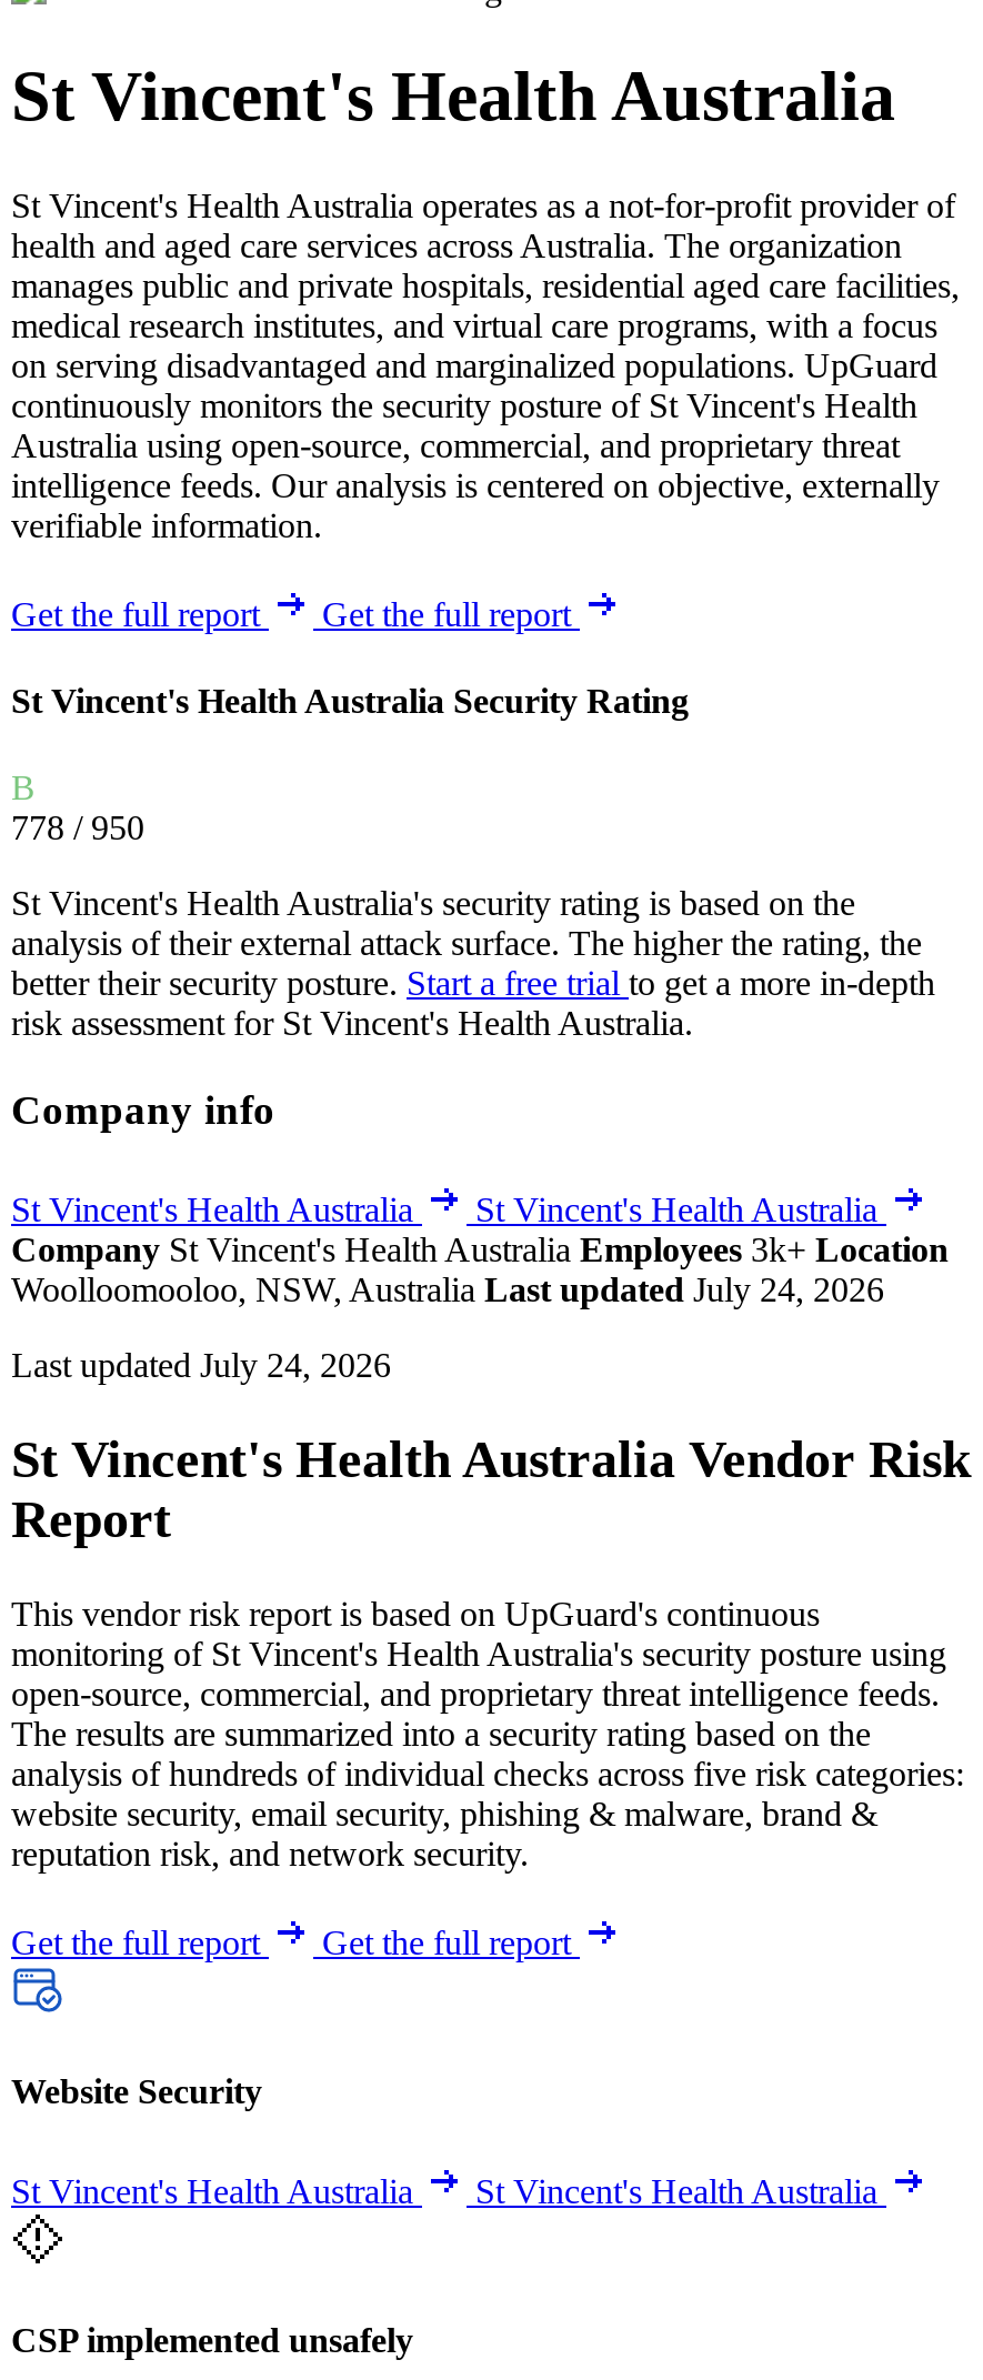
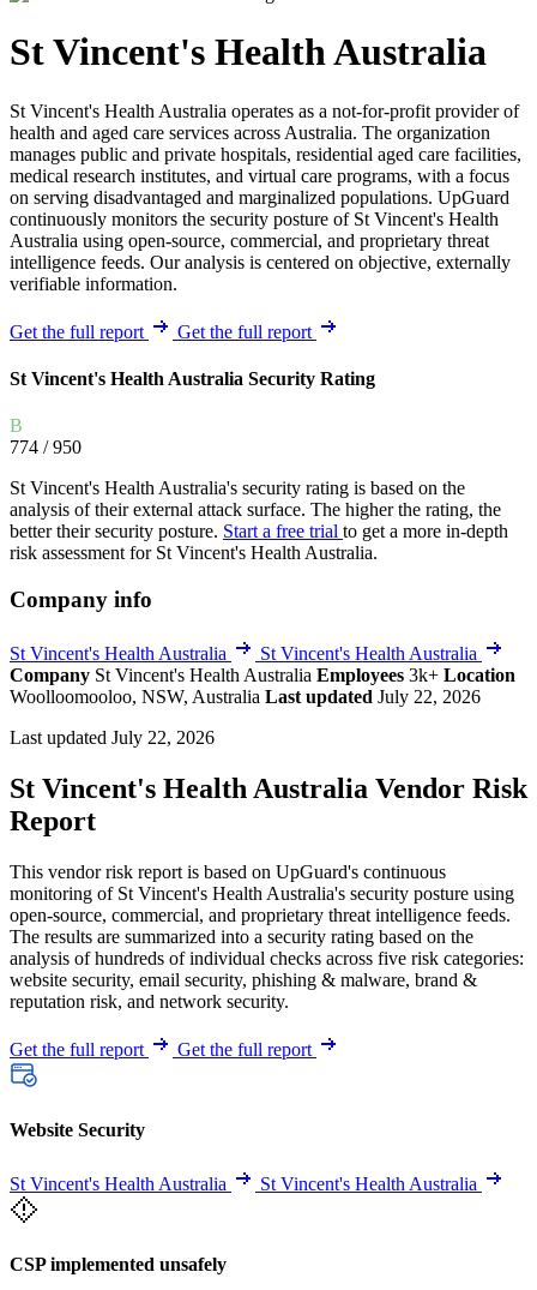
- 778 / 950
+ 774 / 950

- Woolloomooloo, NSW, Australia Last updated July 24, 2026
+ Woolloomooloo, NSW, Australia Last updated July 22, 2026

- Last updated July 24, 2026
+ Last updated July 22, 2026
